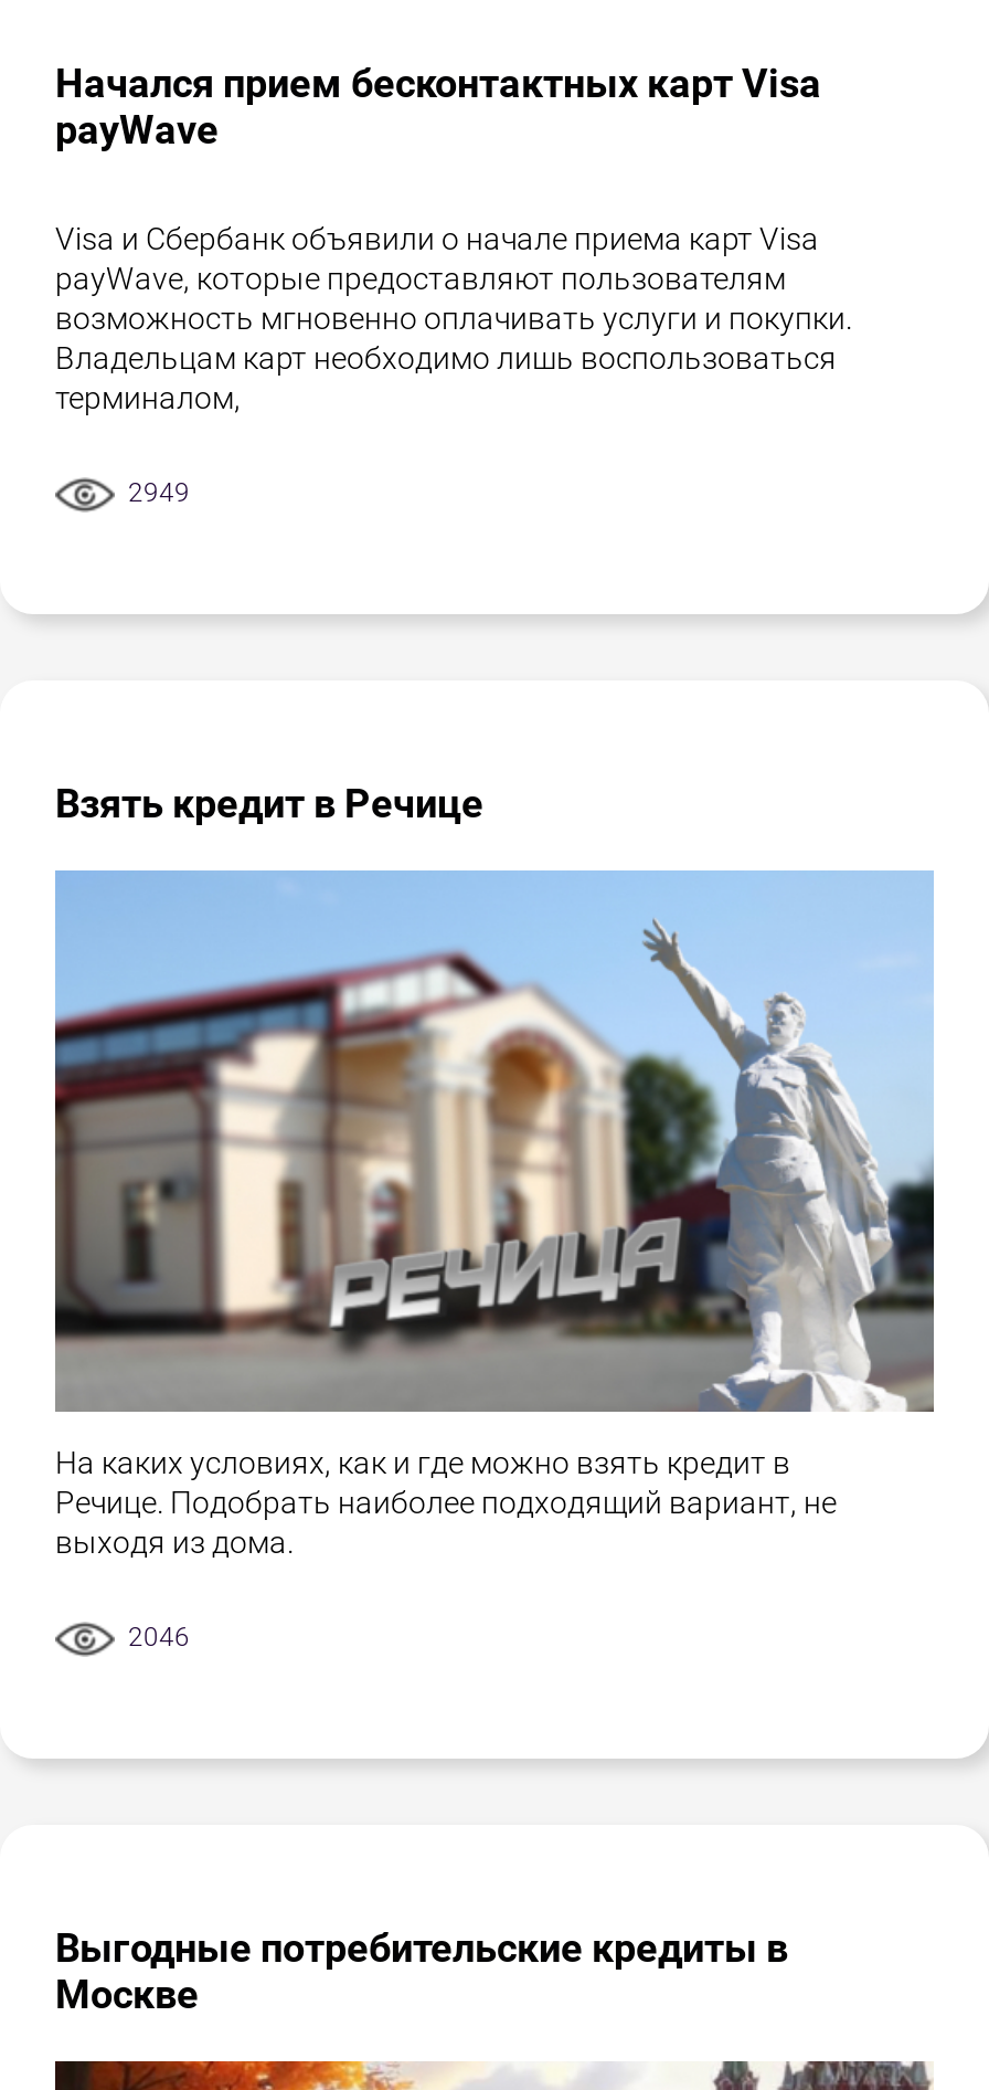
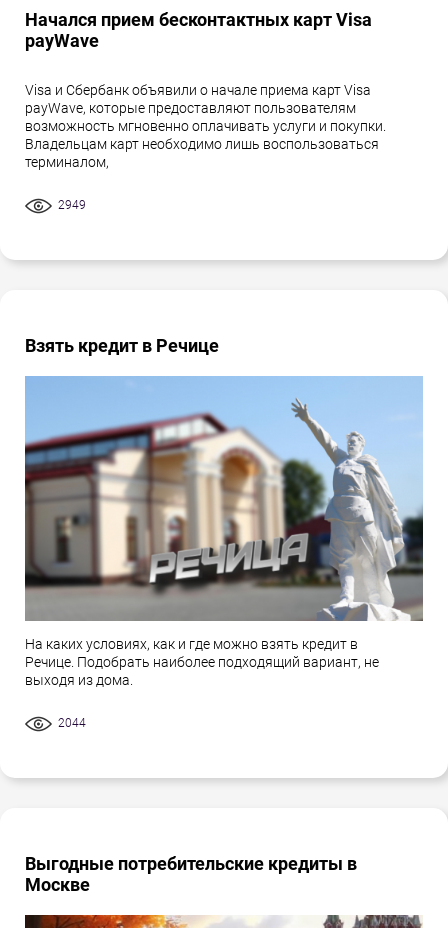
- 2046
+ 2044
